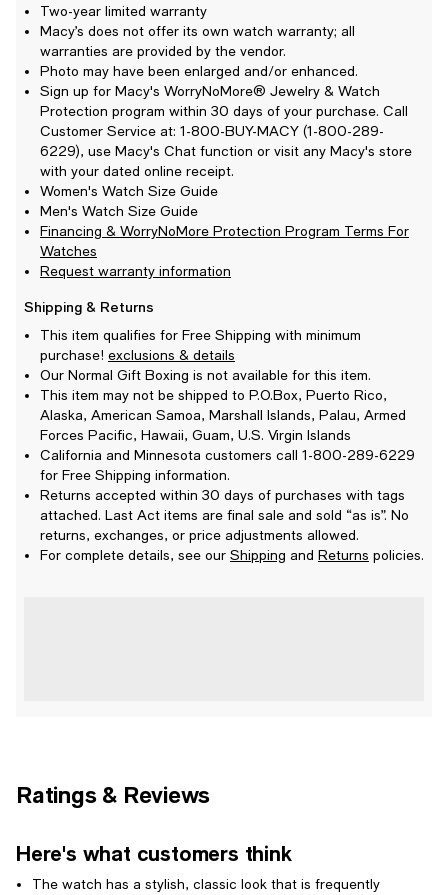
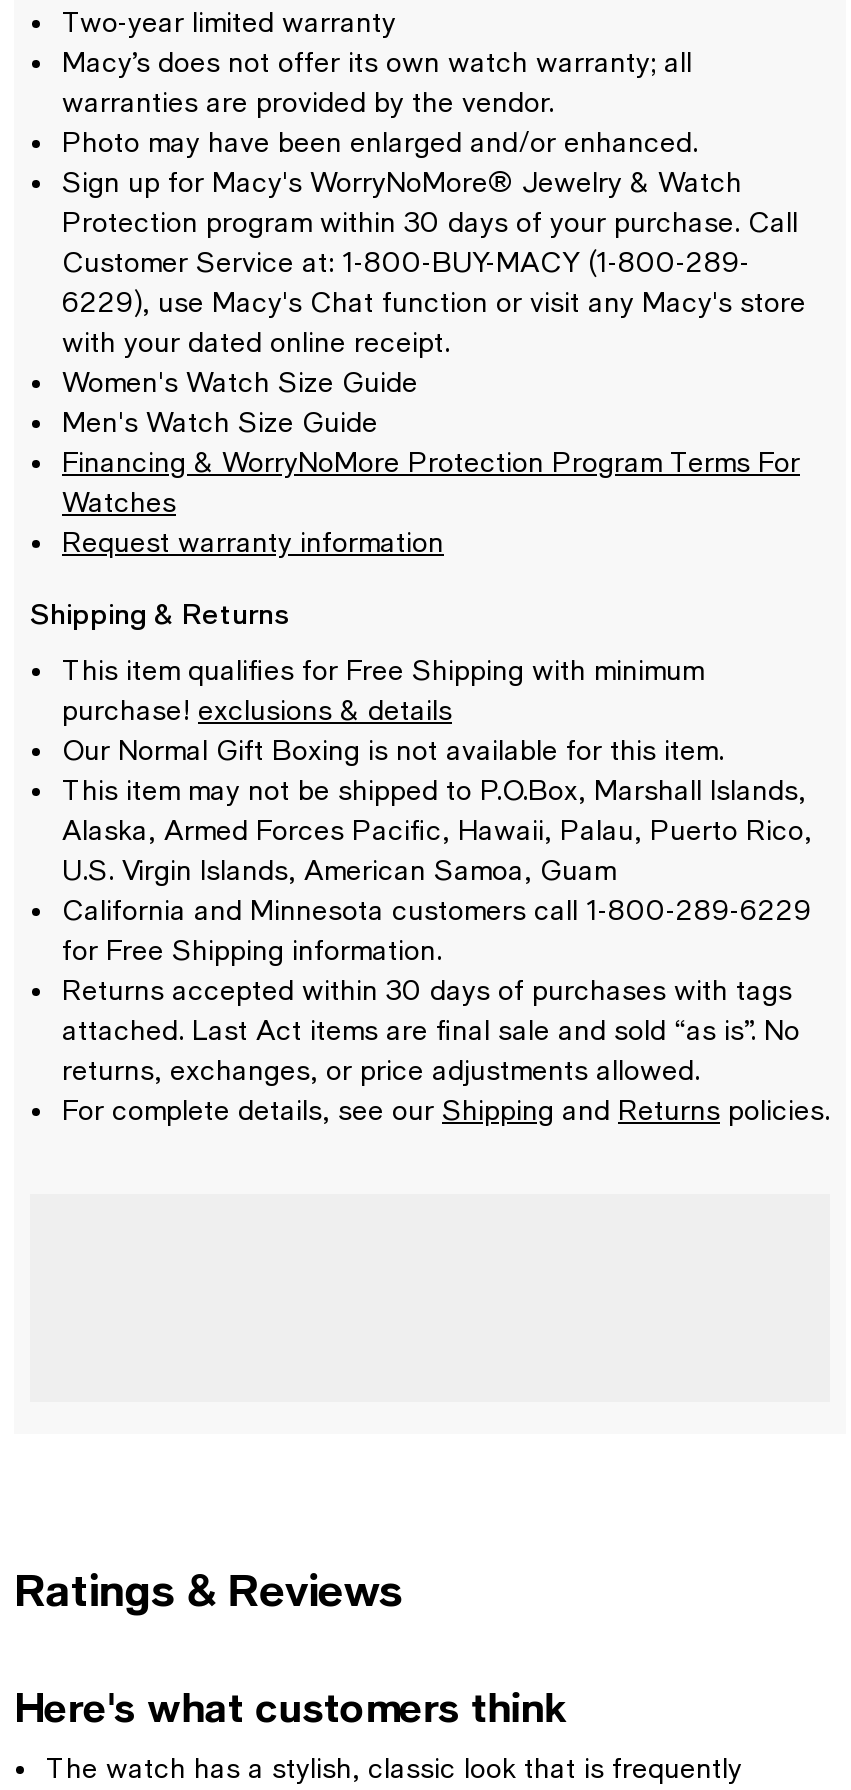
- This item may not be shipped to P.O.Box, Puerto Rico,
- Alaska, American Samoa, Marshall Islands, Palau, Armed
- Forces Pacific, Hawaii, Guam, U.S. Virgin Islands
+ This item may not be shipped to P.O.Box, Marshall Islands,
+ Alaska, Armed Forces Pacific, Hawaii, Palau, Puerto Rico,
+ U.S. Virgin Islands, American Samoa, Guam
